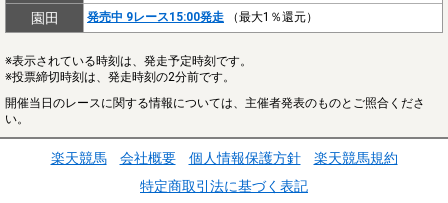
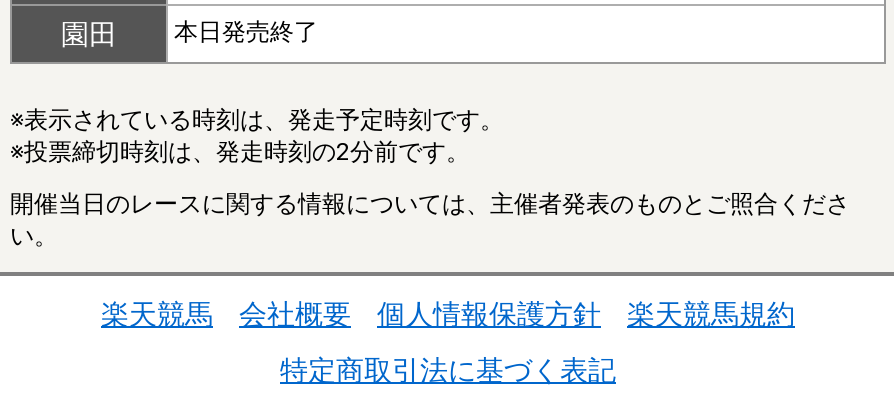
- 発売中 9レース15:00発走（最大1％還元）
+ 本日発売終了
